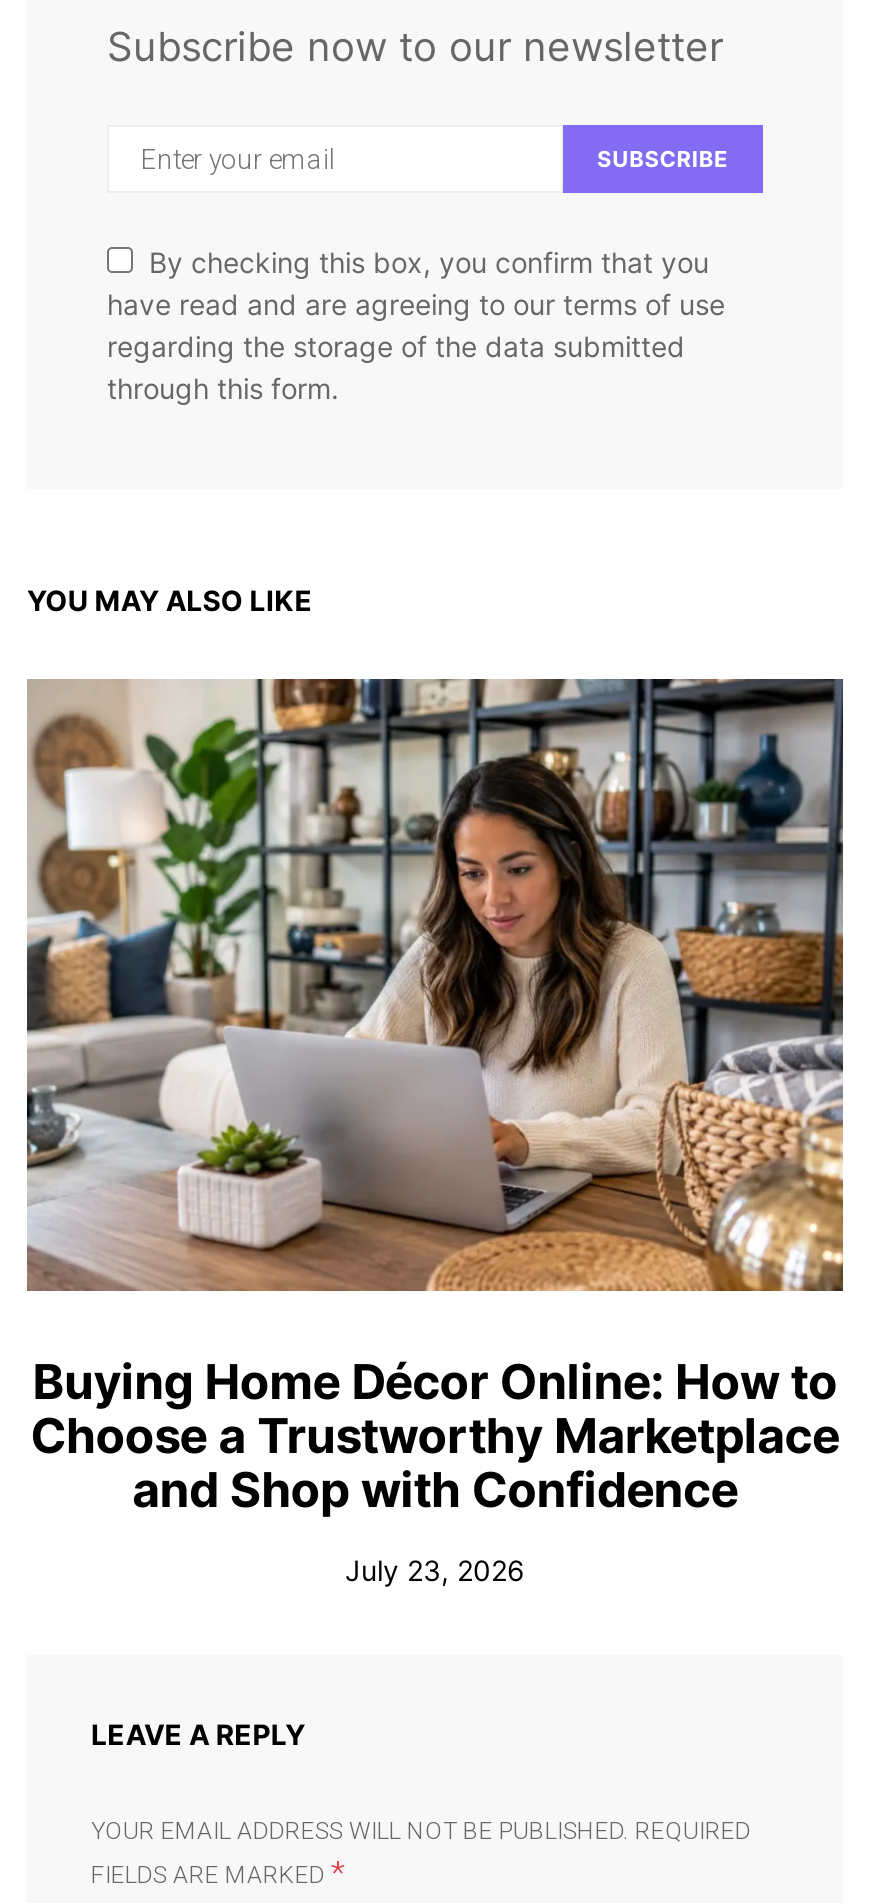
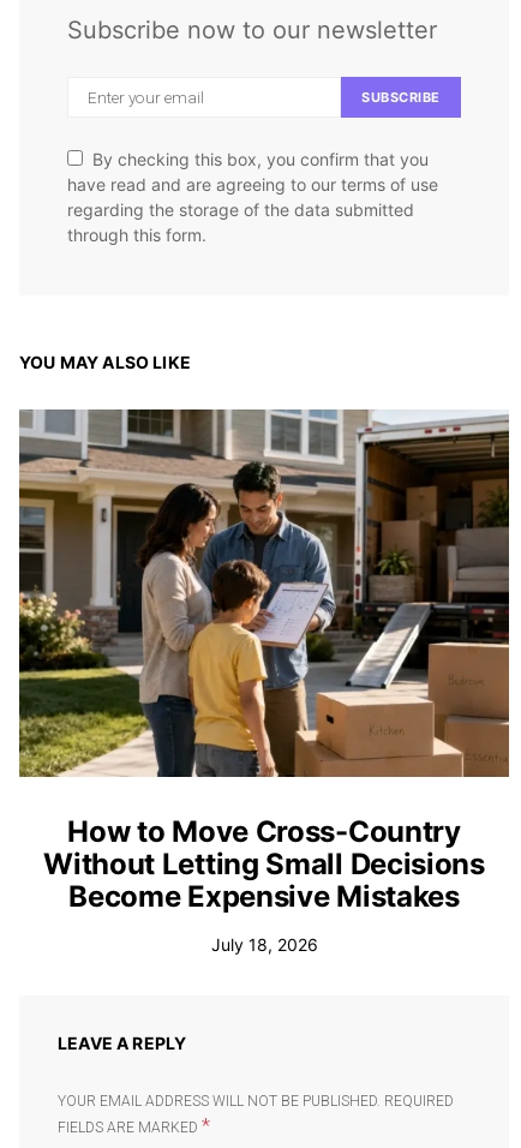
- [image]
- Buying Home Décor Online: How to
- Choose a Trustworthy Marketplace
- and Shop with Confidence
+ [image]
+ How to Move Cross-Country
+ Without Letting Small Decisions
+ Become Expensive Mistakes

- July 23, 2026
+ July 18, 2026
